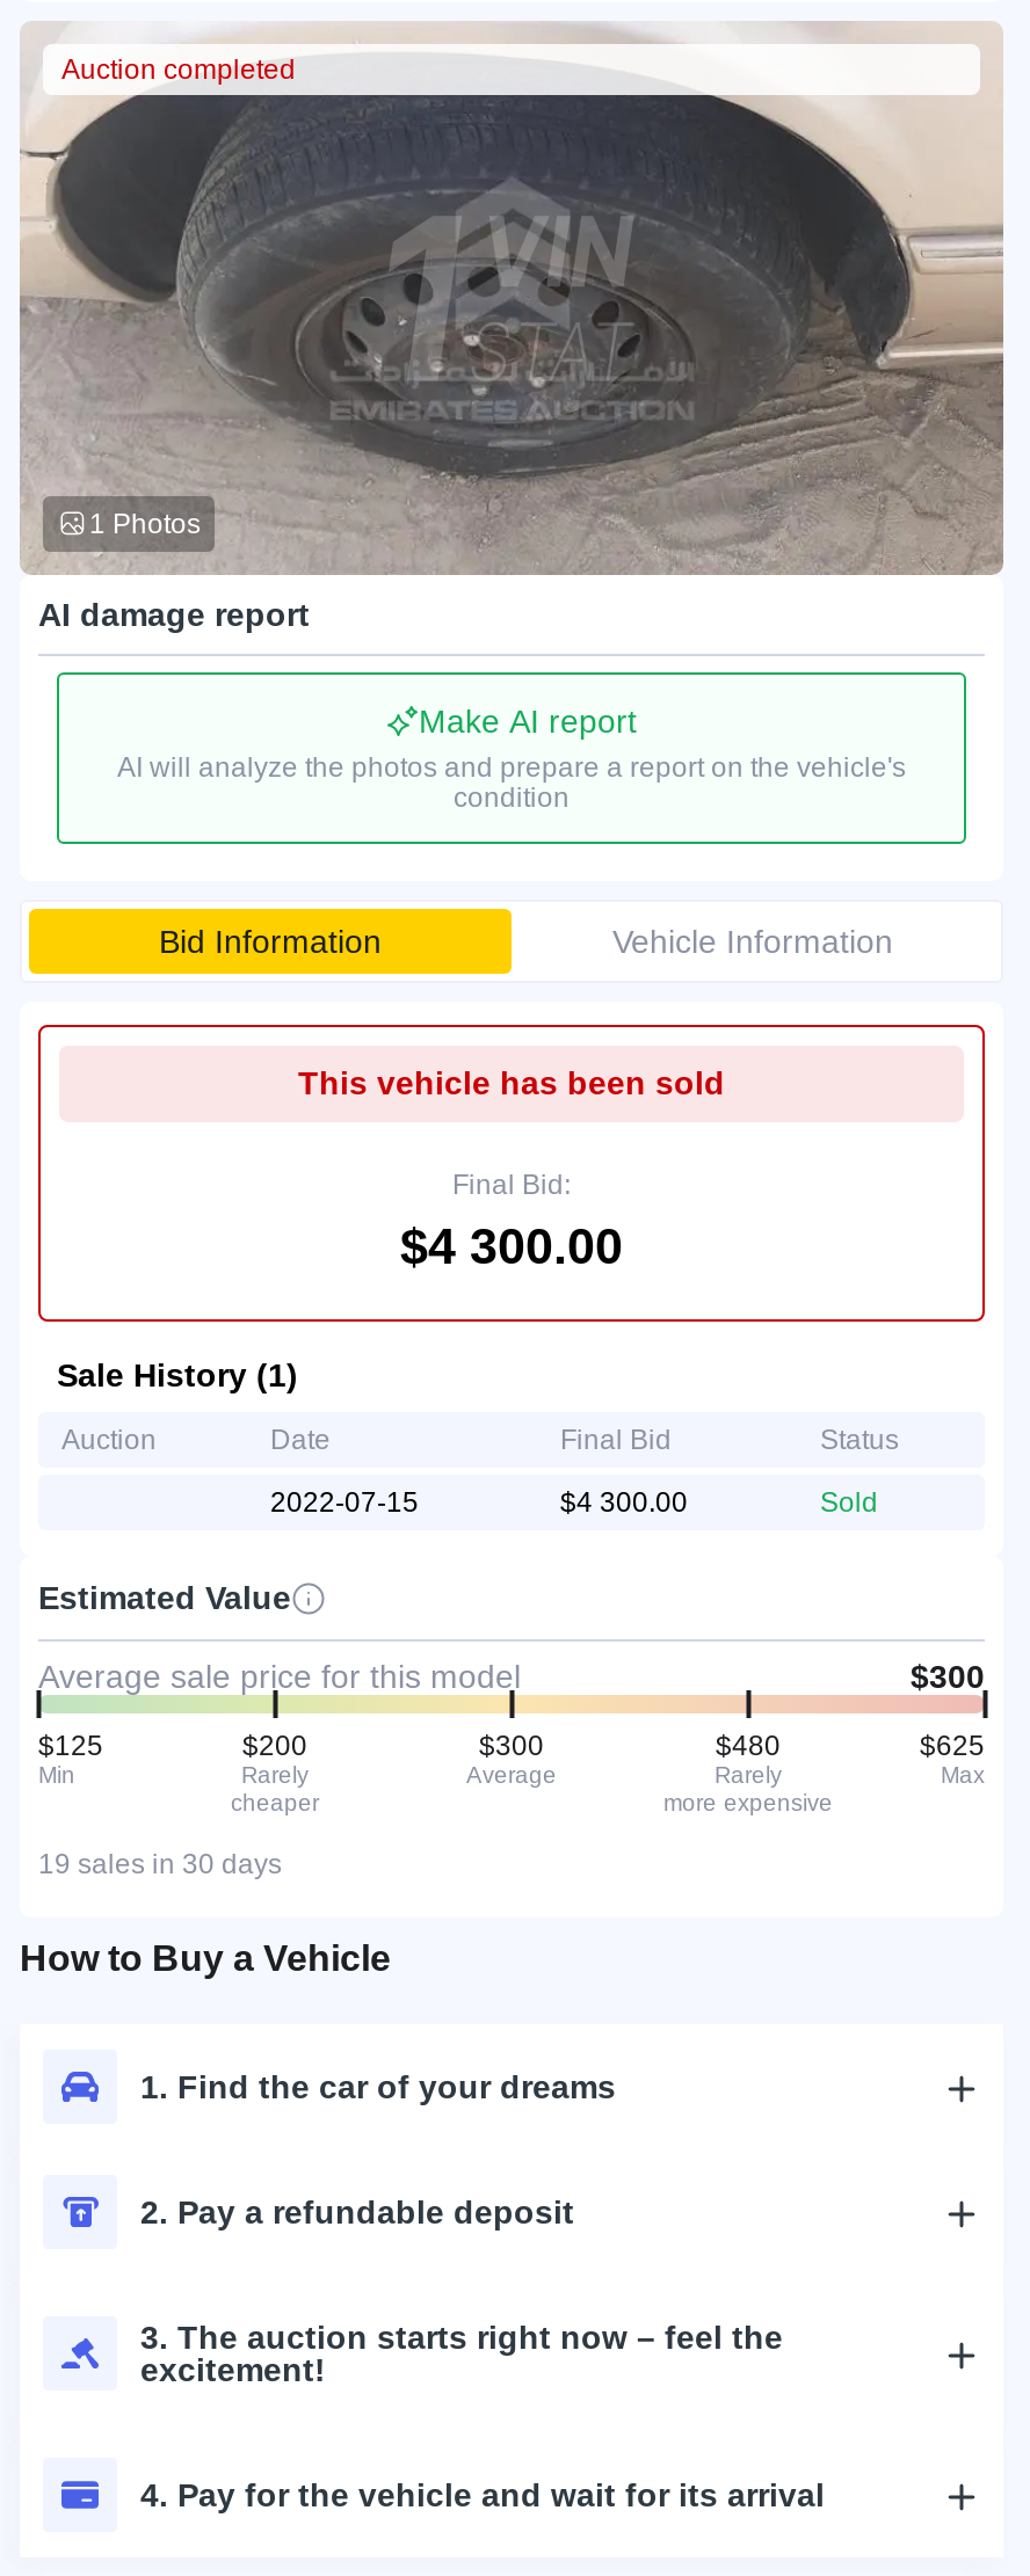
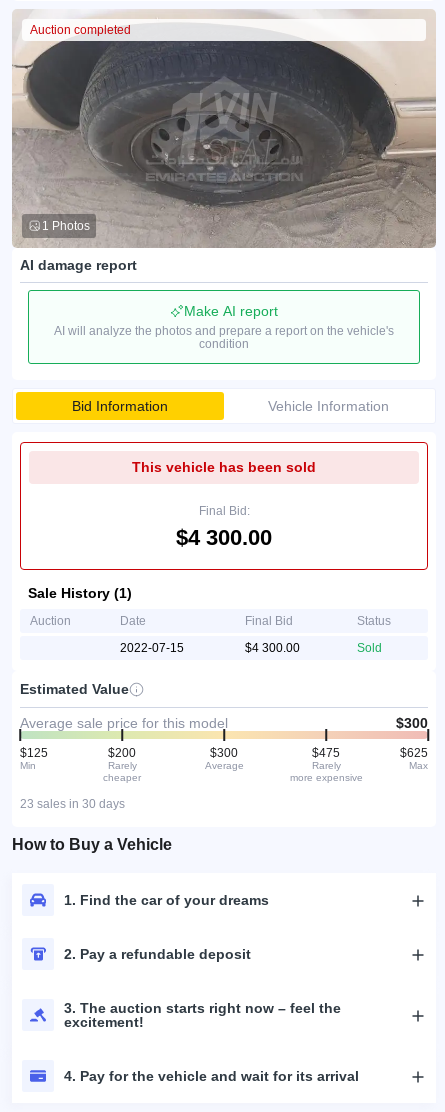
- $480
+ $475

- 19 sales in 30 days
+ 23 sales in 30 days
